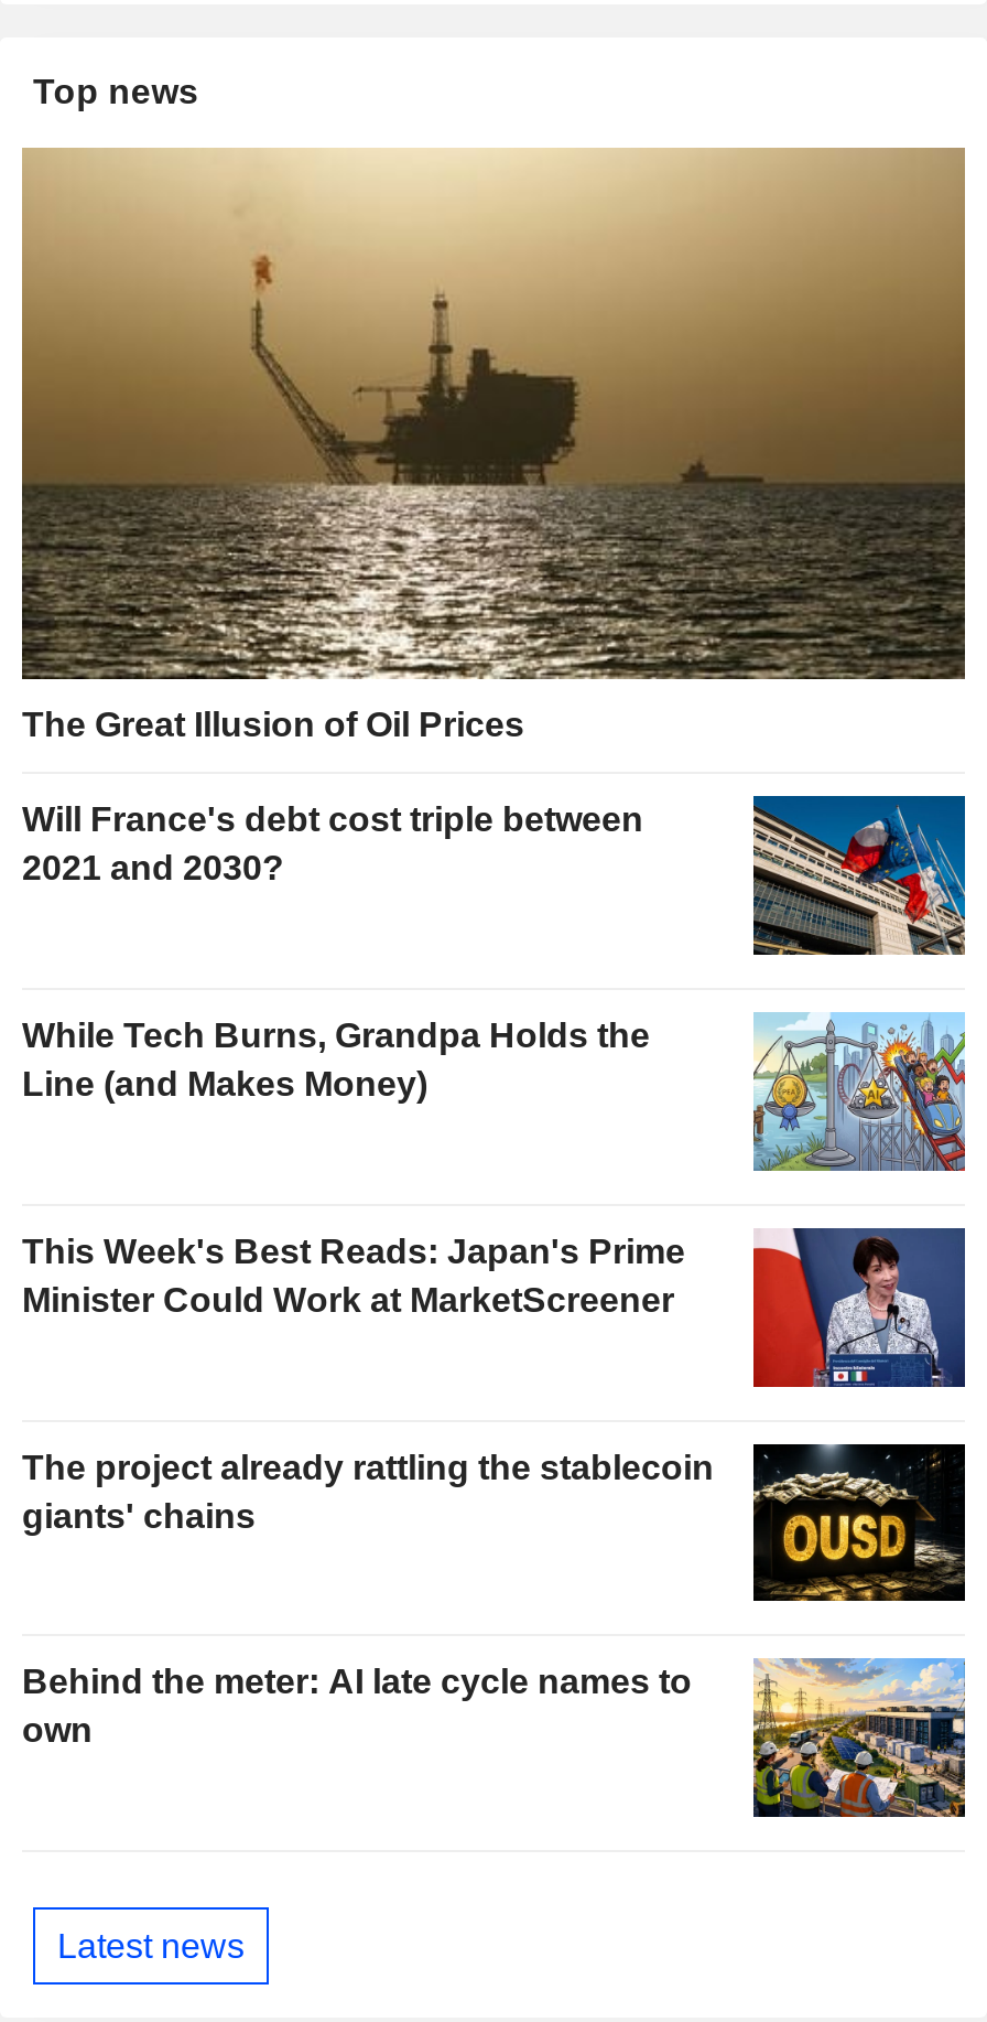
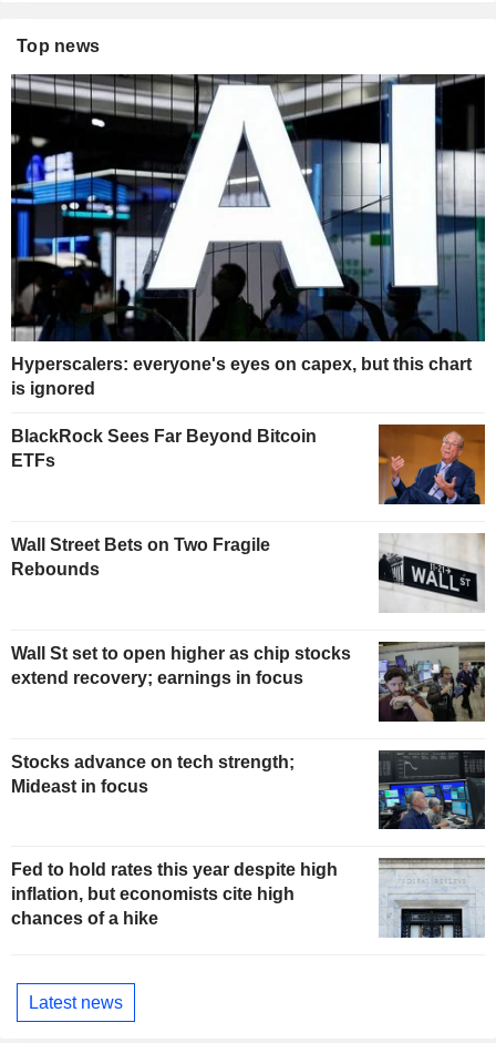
- [image]
- The Great Illusion of Oil Prices
+ [image]
+ Hyperscalers: everyone's eyes on capex, but this chart
+ is ignored

- Will France's debt cost triple between
- 2021 and 2030?
+ BlackRock Sees Far Beyond Bitcoin
+ ETFs

- [image]
+ [image]

- While Tech Burns, Grandpa Holds the
- Line (and Makes Money)
+ Wall Street Bets on Two Fragile
+ Rebounds

- [image]
+ [image]

- [image]
- This Week's Best Reads: Japan's Prime
- Minister Could Work at MarketScreener
+ [image]
+ Wall St set to open higher as chip stocks
+ extend recovery; earnings in focus

- The project already rattling the stablecoin
- giants' chains
+ Stocks advance on tech strength;
+ Mideast in focus

- [image]
+ [image]

- [image]
- Behind the meter: AI late cycle names to
- own
+ [image]
+ Fed to hold rates this year despite high
+ inflation, but economists cite high
+ chances of a hike
